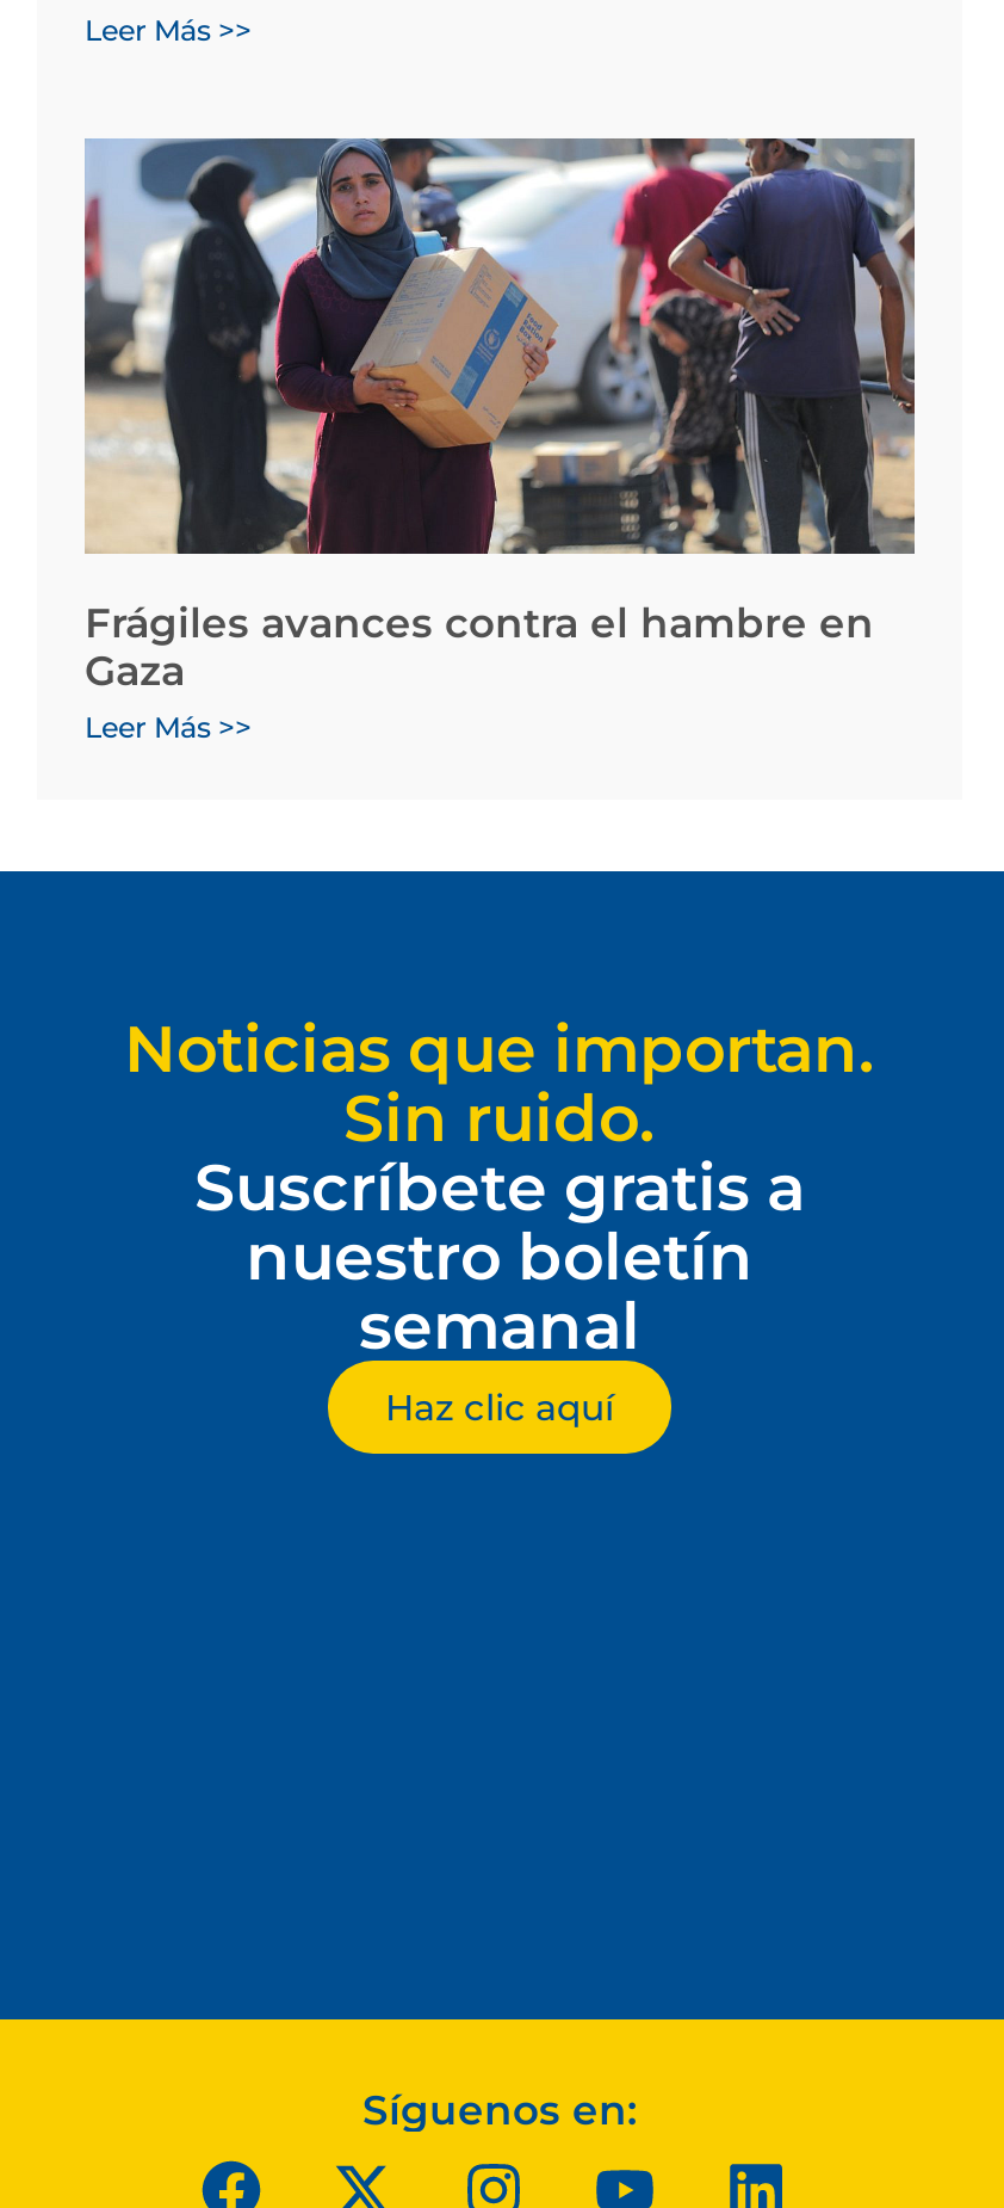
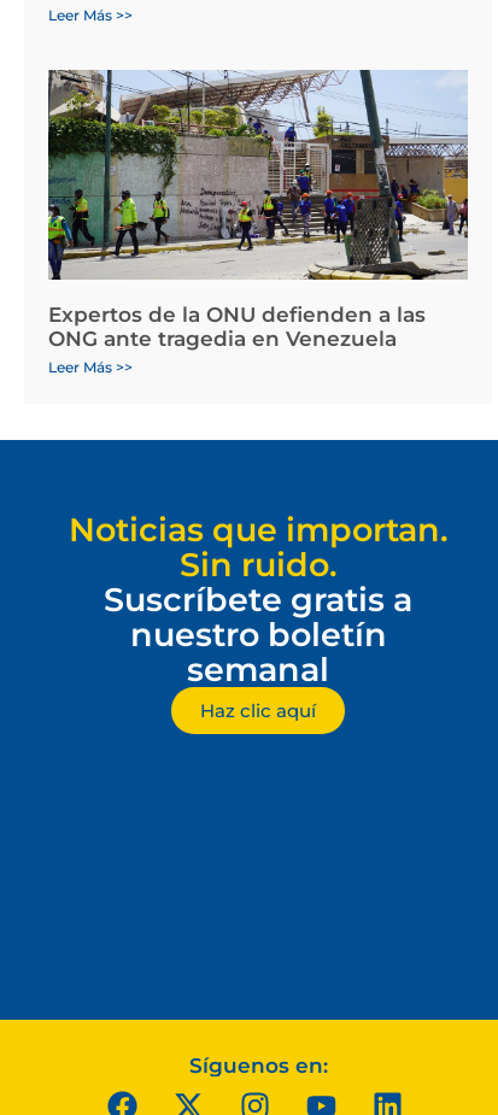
- [image]
- Frágiles avances contra el hambre en
- Gaza
+ [image]
+ Expertos de la ONU defienden a las
+ ONG ante tragedia en Venezuela
